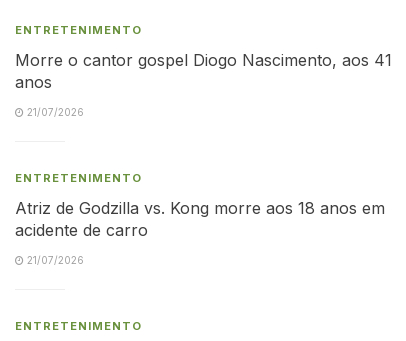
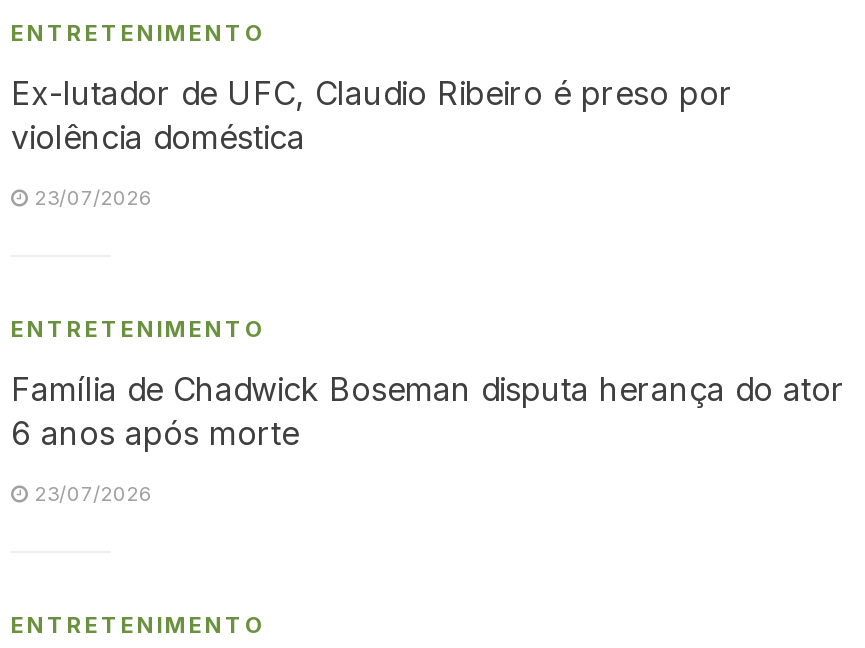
- Morre o cantor gospel Diogo Nascimento, aos 41
- anos
+ Ex-lutador de UFC, Claudio Ribeiro é preso por
+ violência doméstica

- 21/07/2026
+ 23/07/2026

- Atriz de Godzilla vs. Kong morre aos 18 anos em
- acidente de carro
+ Família de Chadwick Boseman disputa herança do ator
+ 6 anos após morte

- 21/07/2026
+ 23/07/2026
